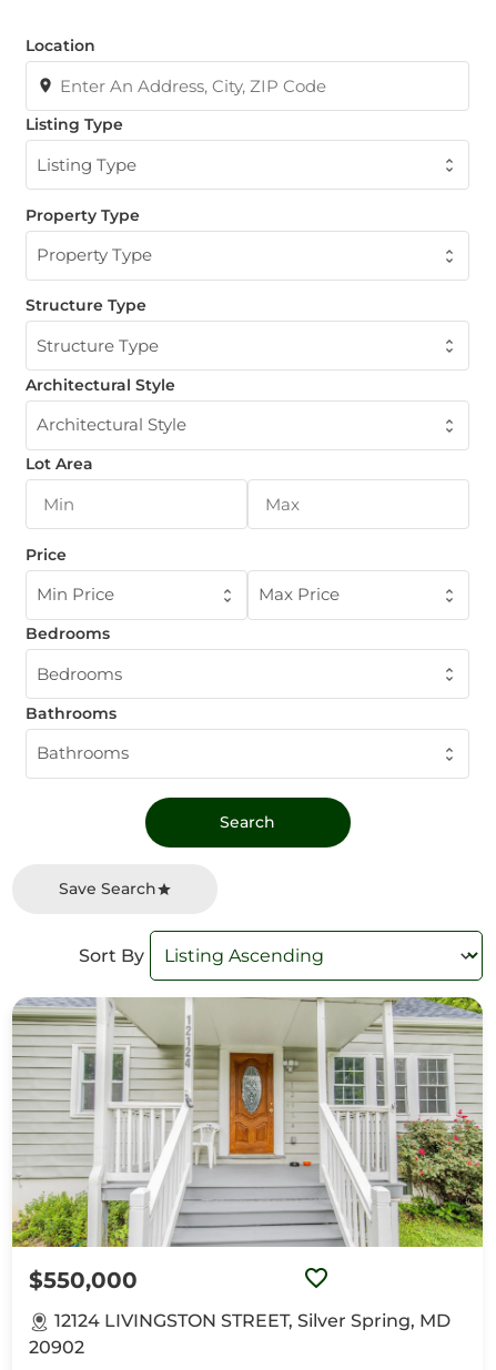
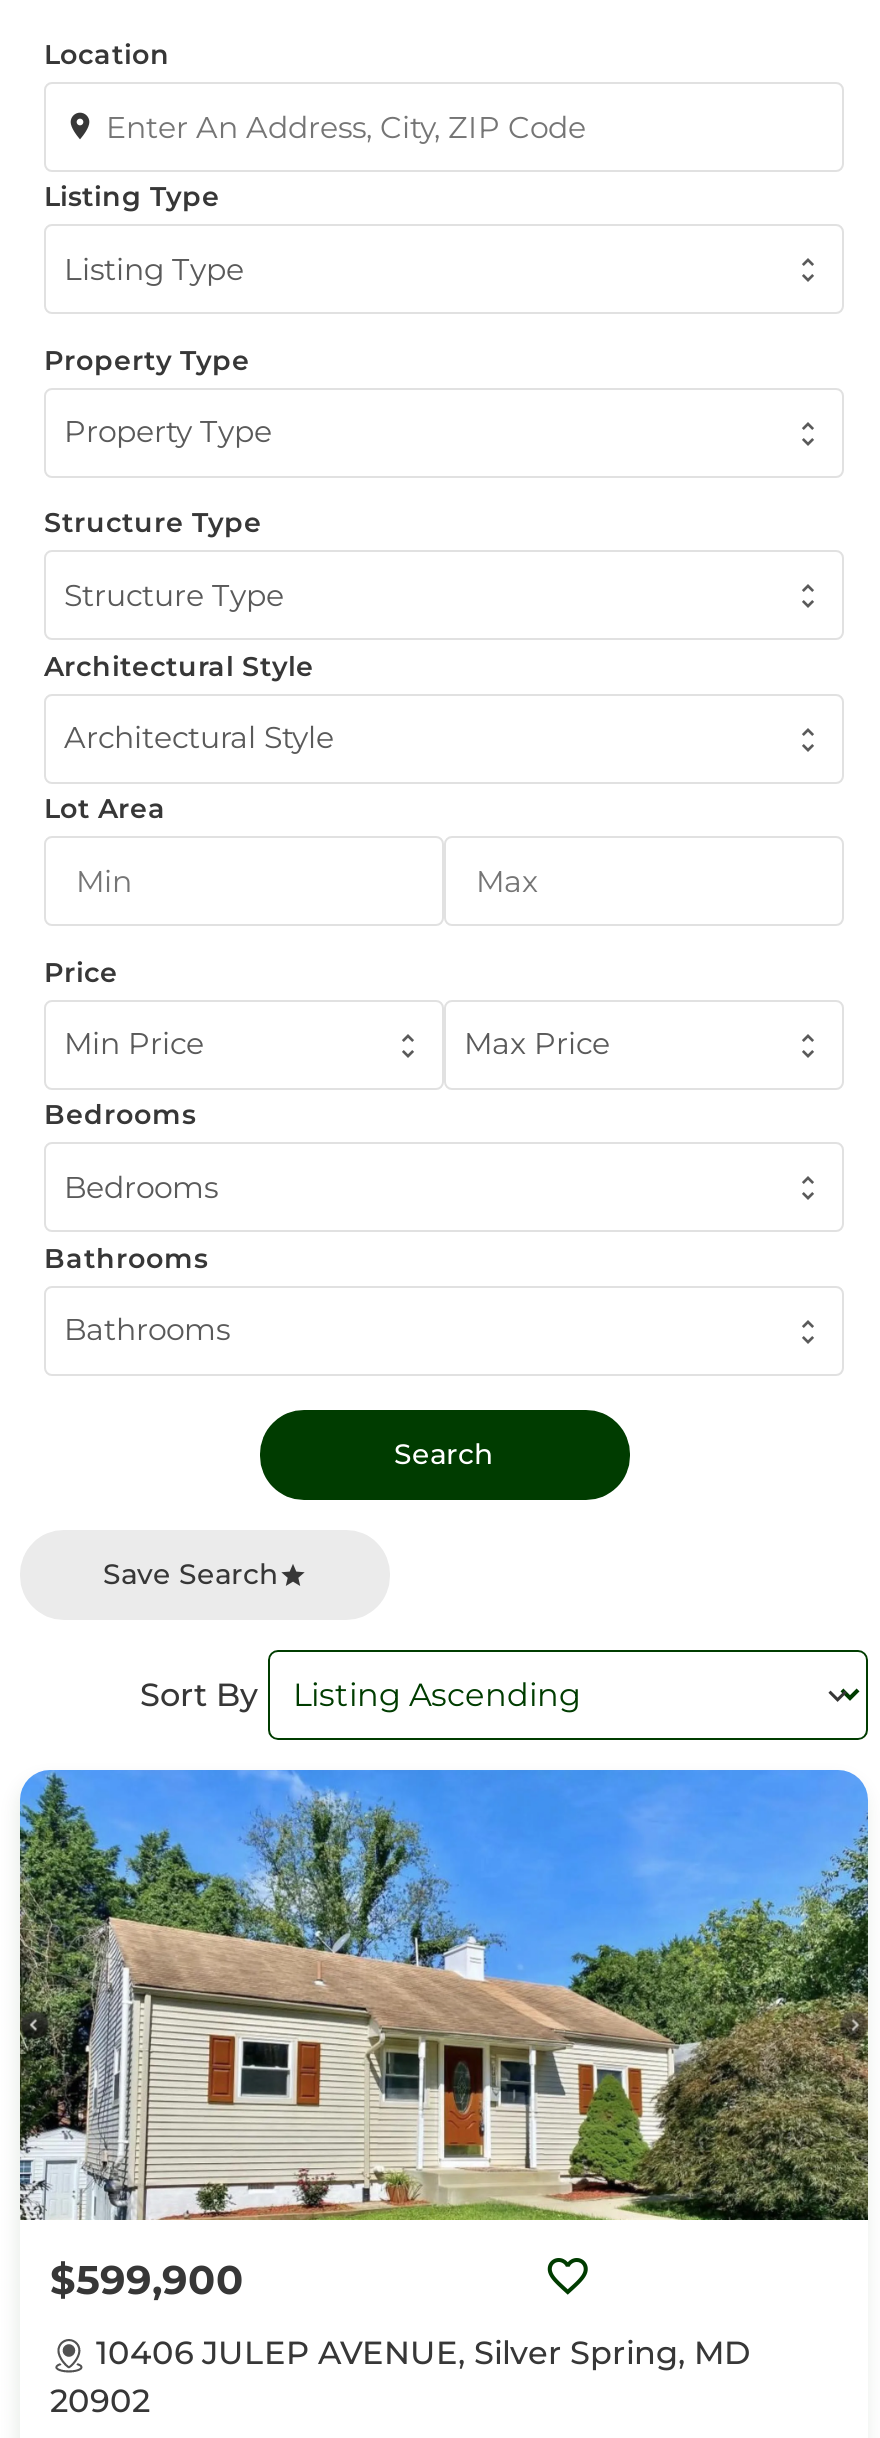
- [image]
- $550,000
+ [image]
+ $599,900

- 12124 LIVINGSTON STREET, Silver Spring, MD
+ 10406 JULEP AVENUE, Silver Spring, MD
